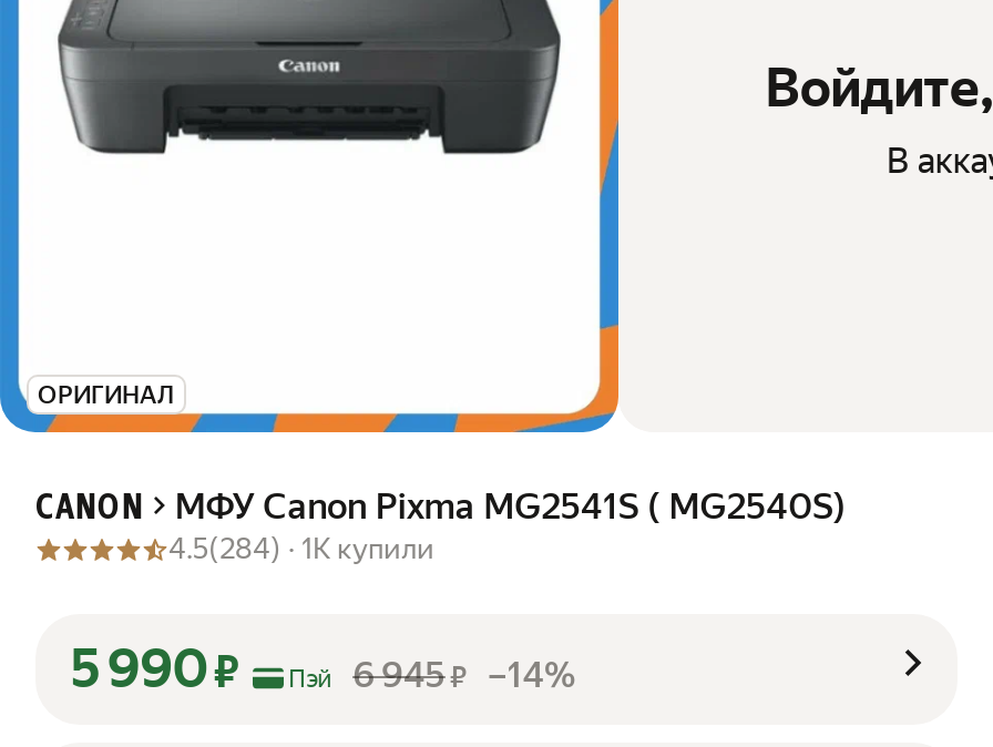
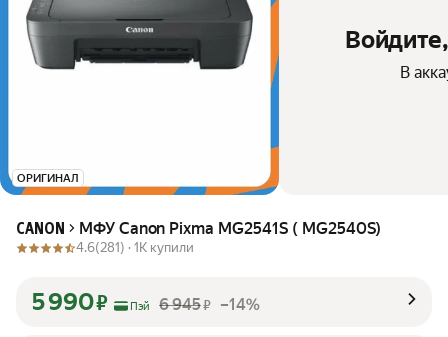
- 4.5(284) · 1K купили
+ 4.6(281) · 1K купили
